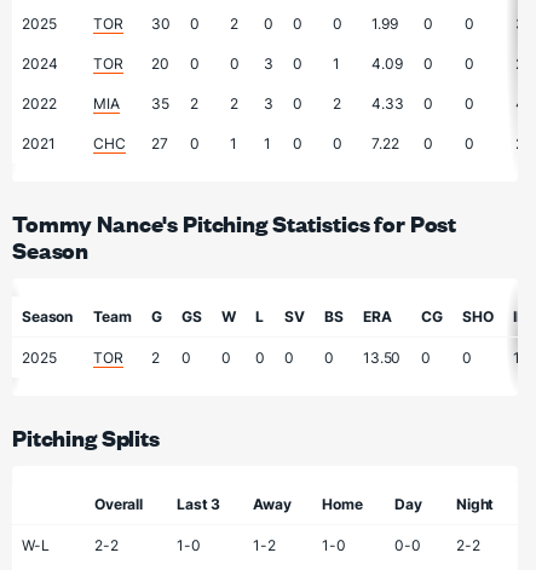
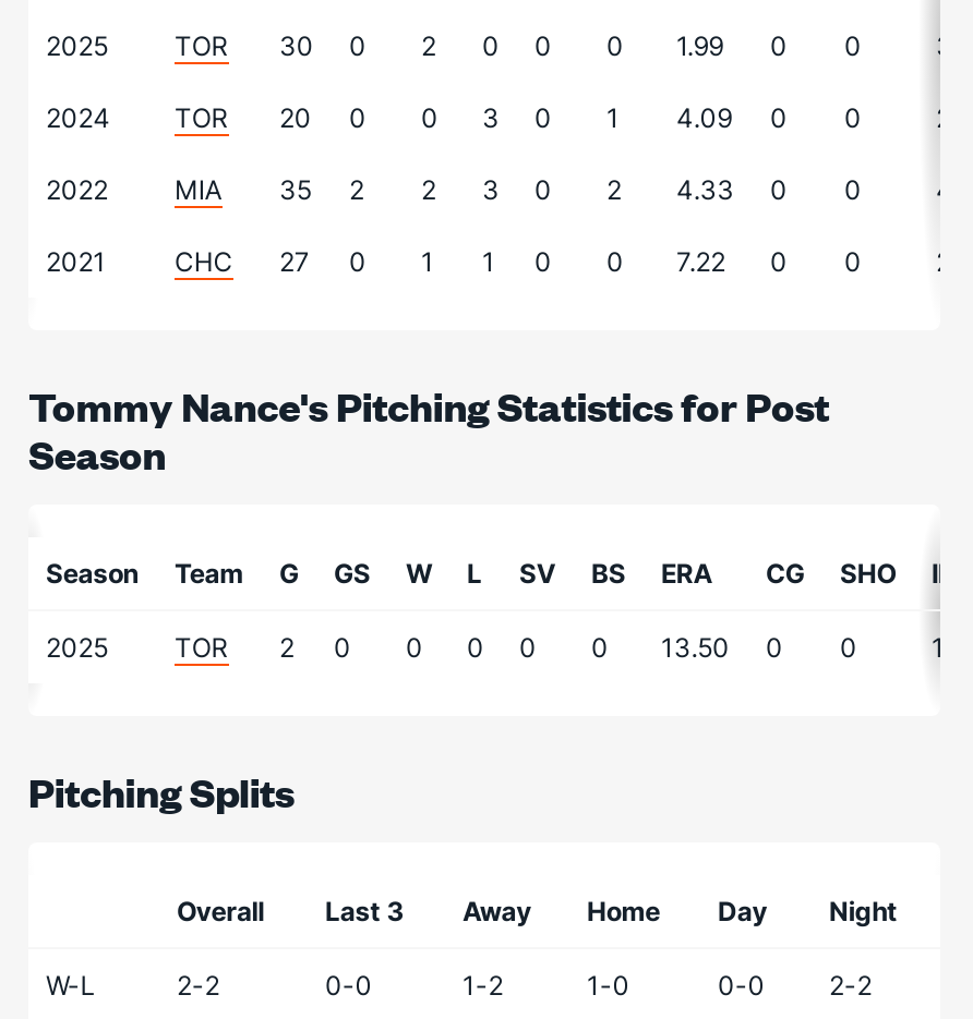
- 1-0
+ 0-0
